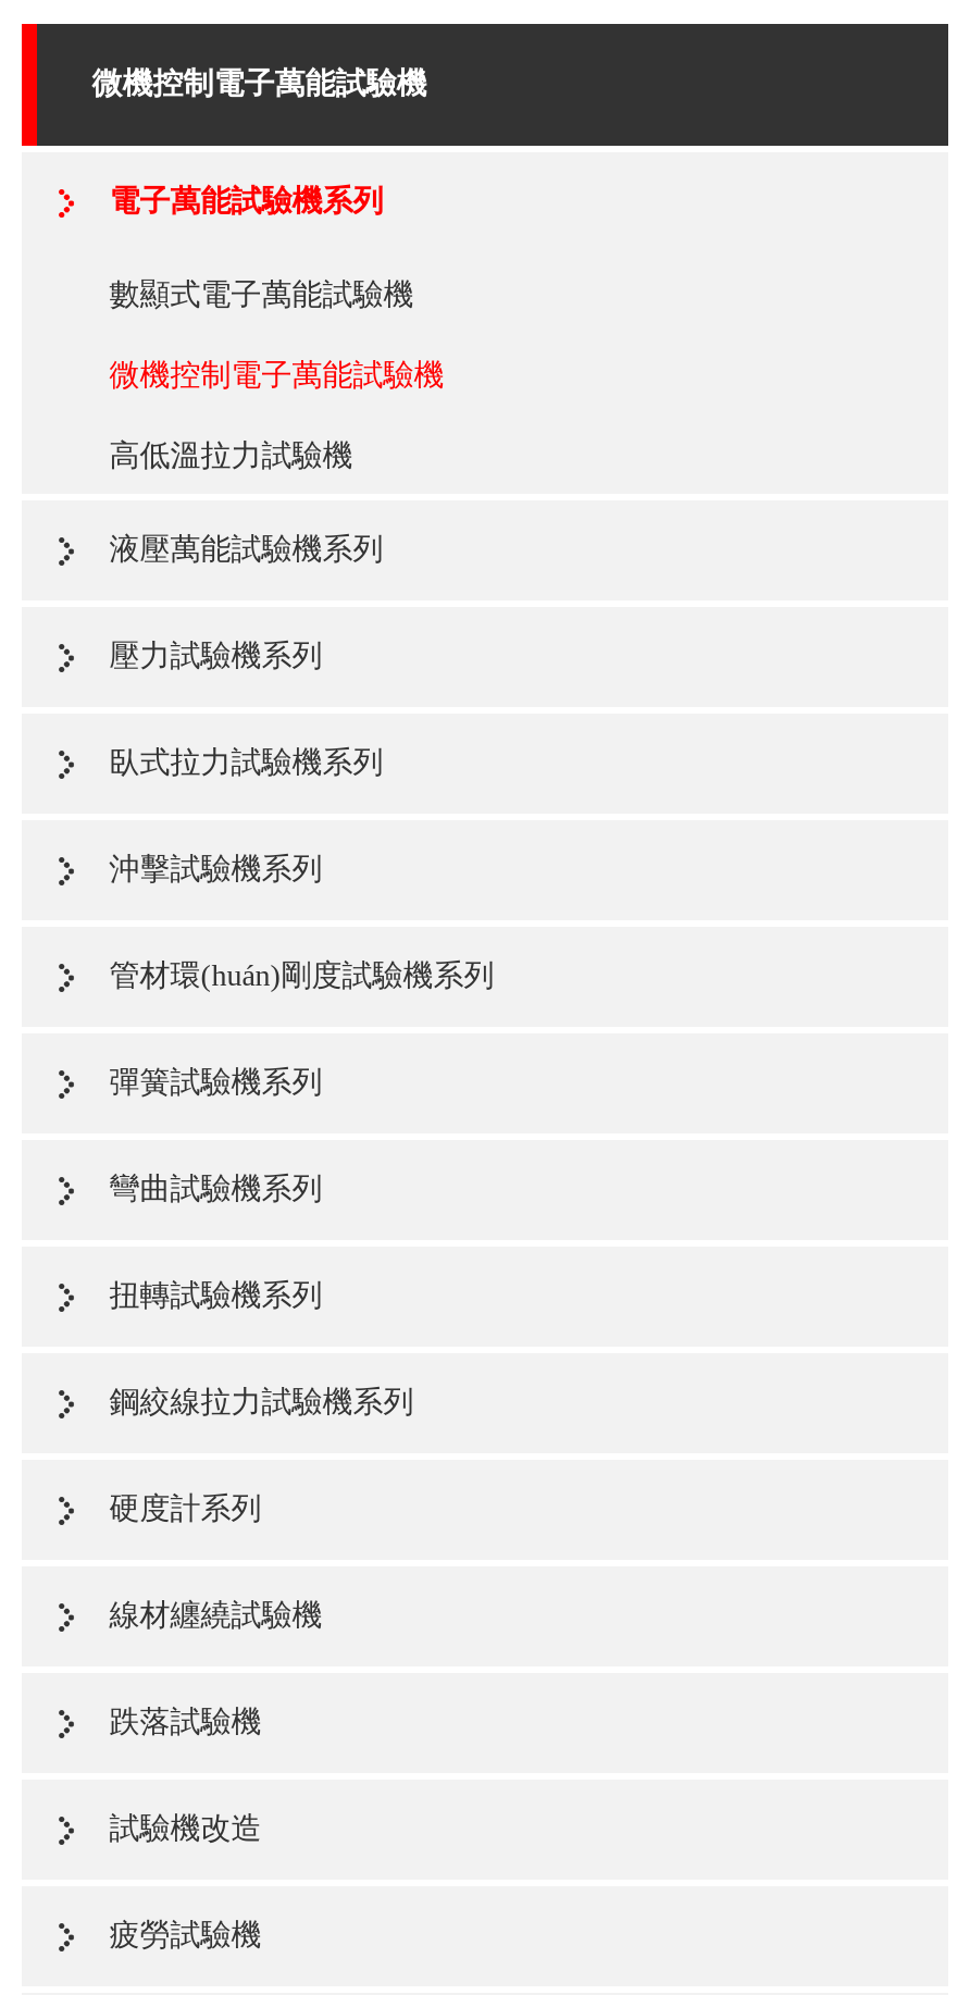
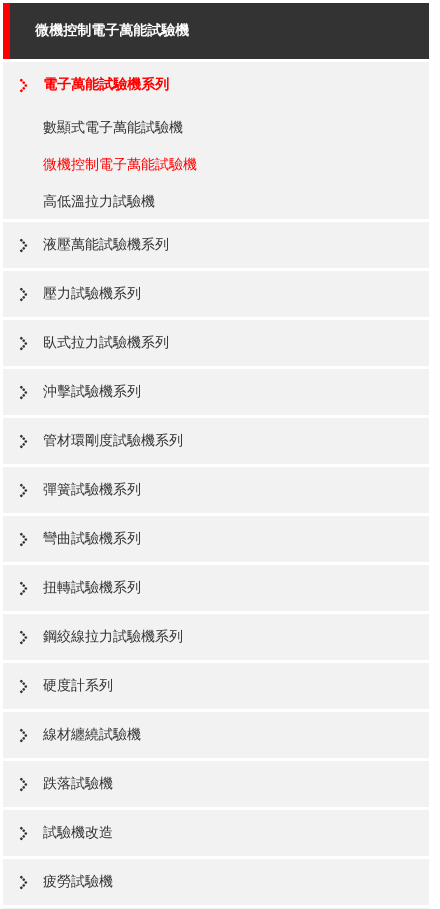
- 管材環(huán)剛度試驗機系列
+ 管材環剛度試驗機系列
